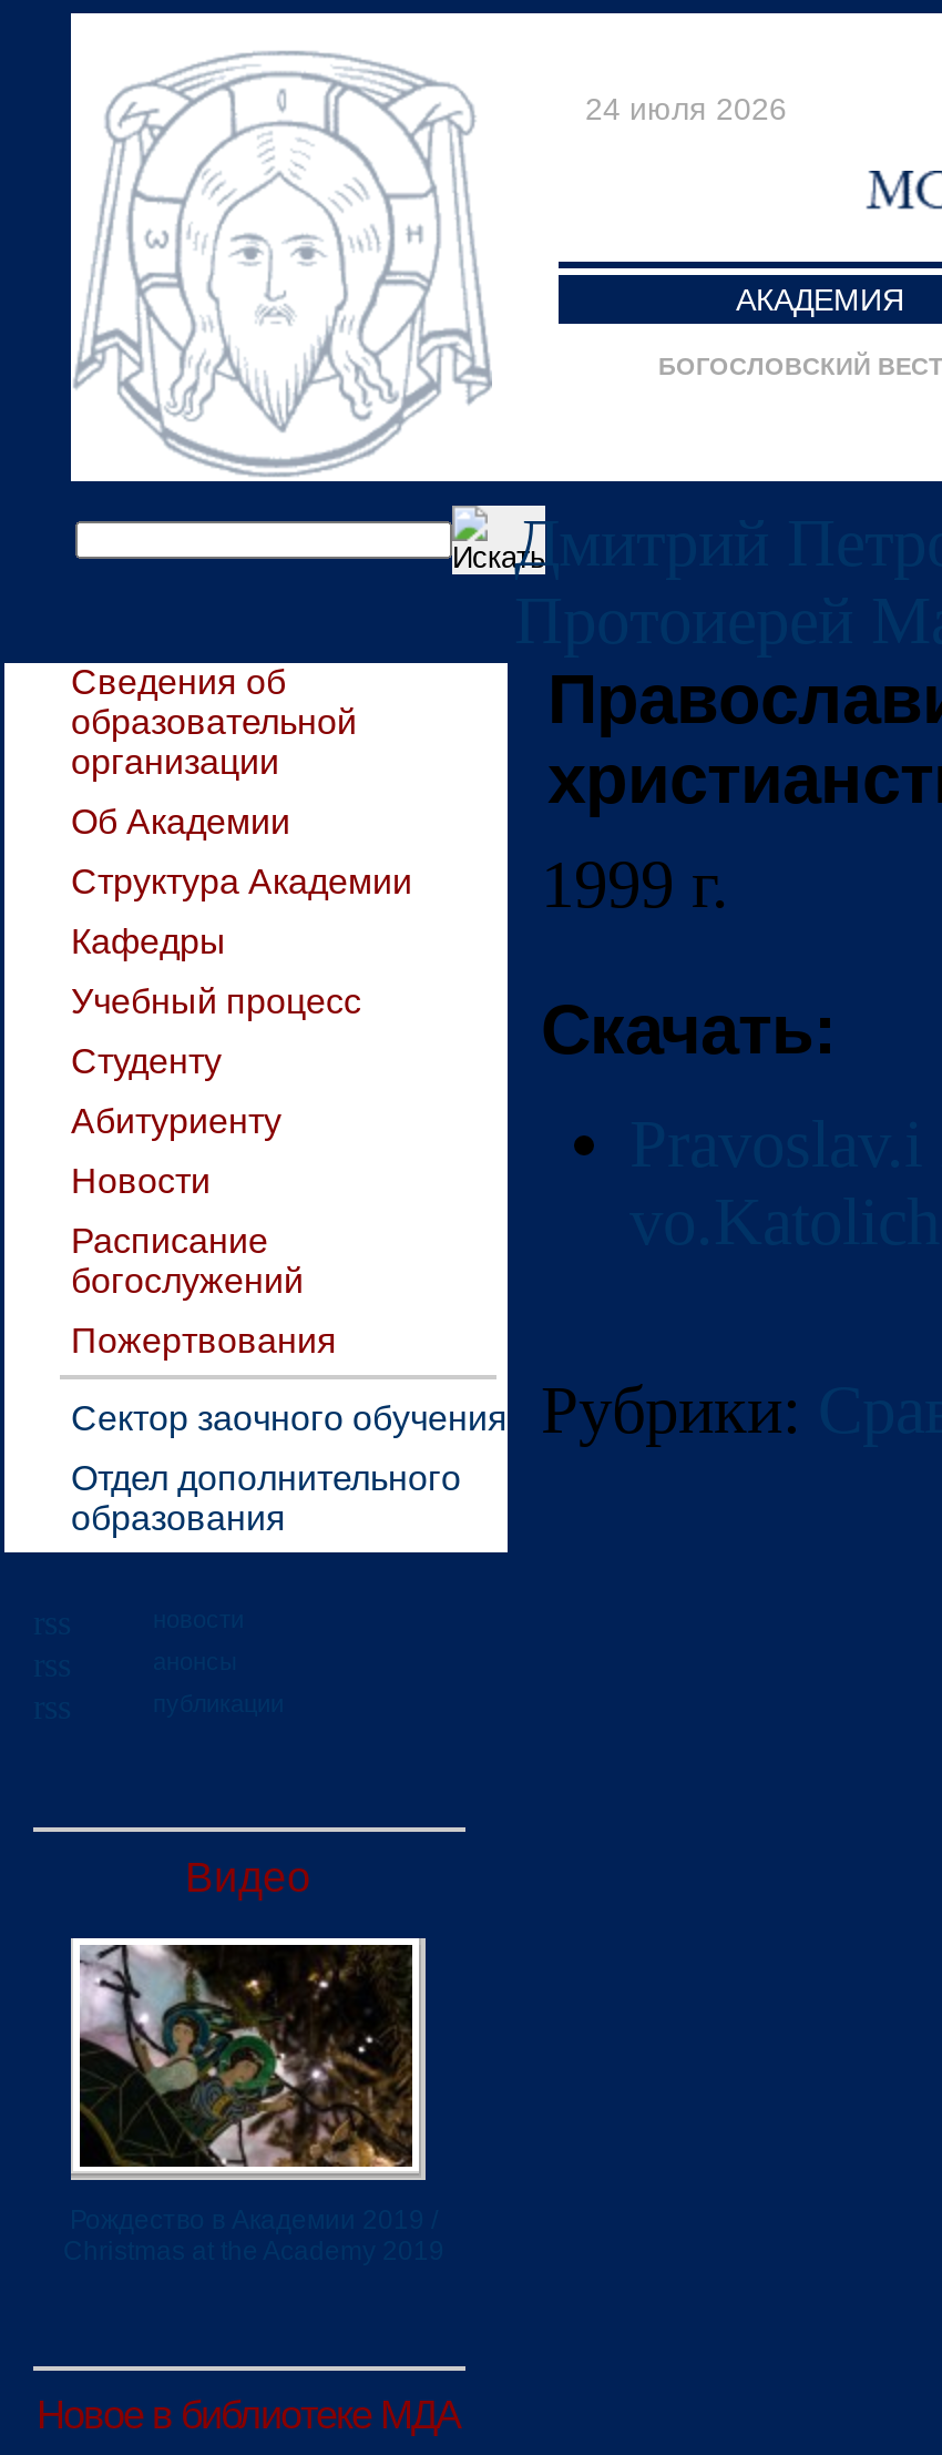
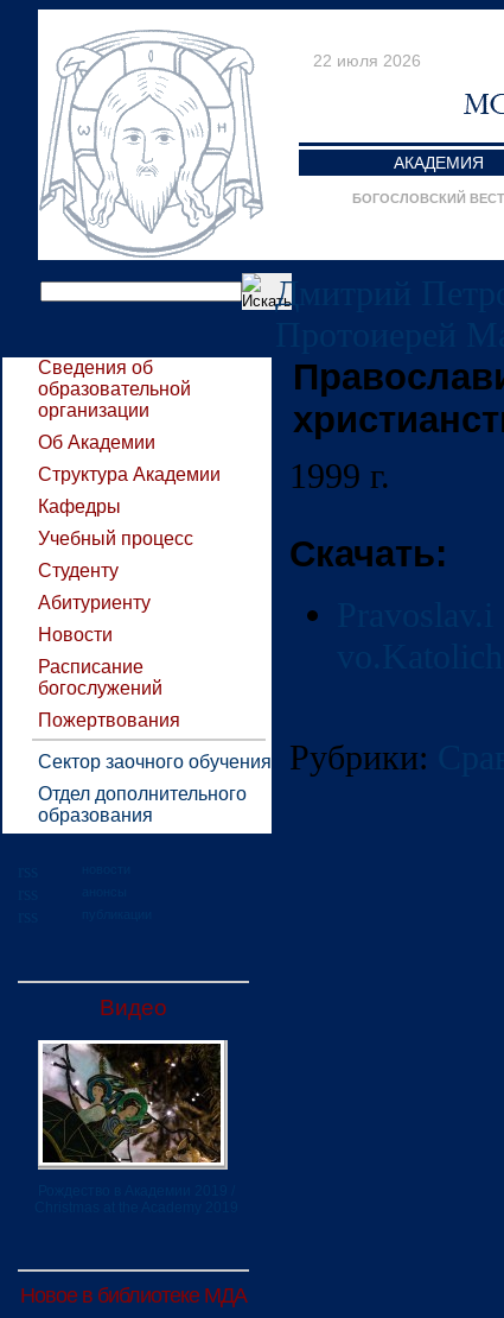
- 24 июля 2026
+ 22 июля 2026
